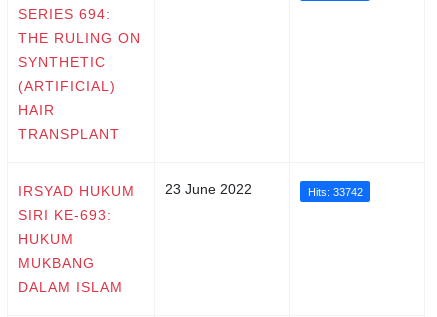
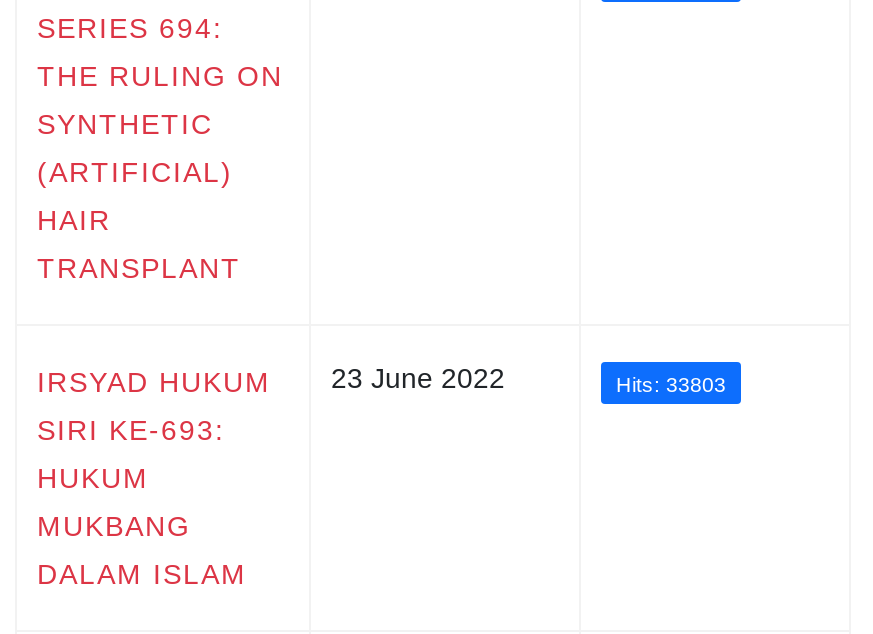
- Hits: 33742
+ Hits: 33803
